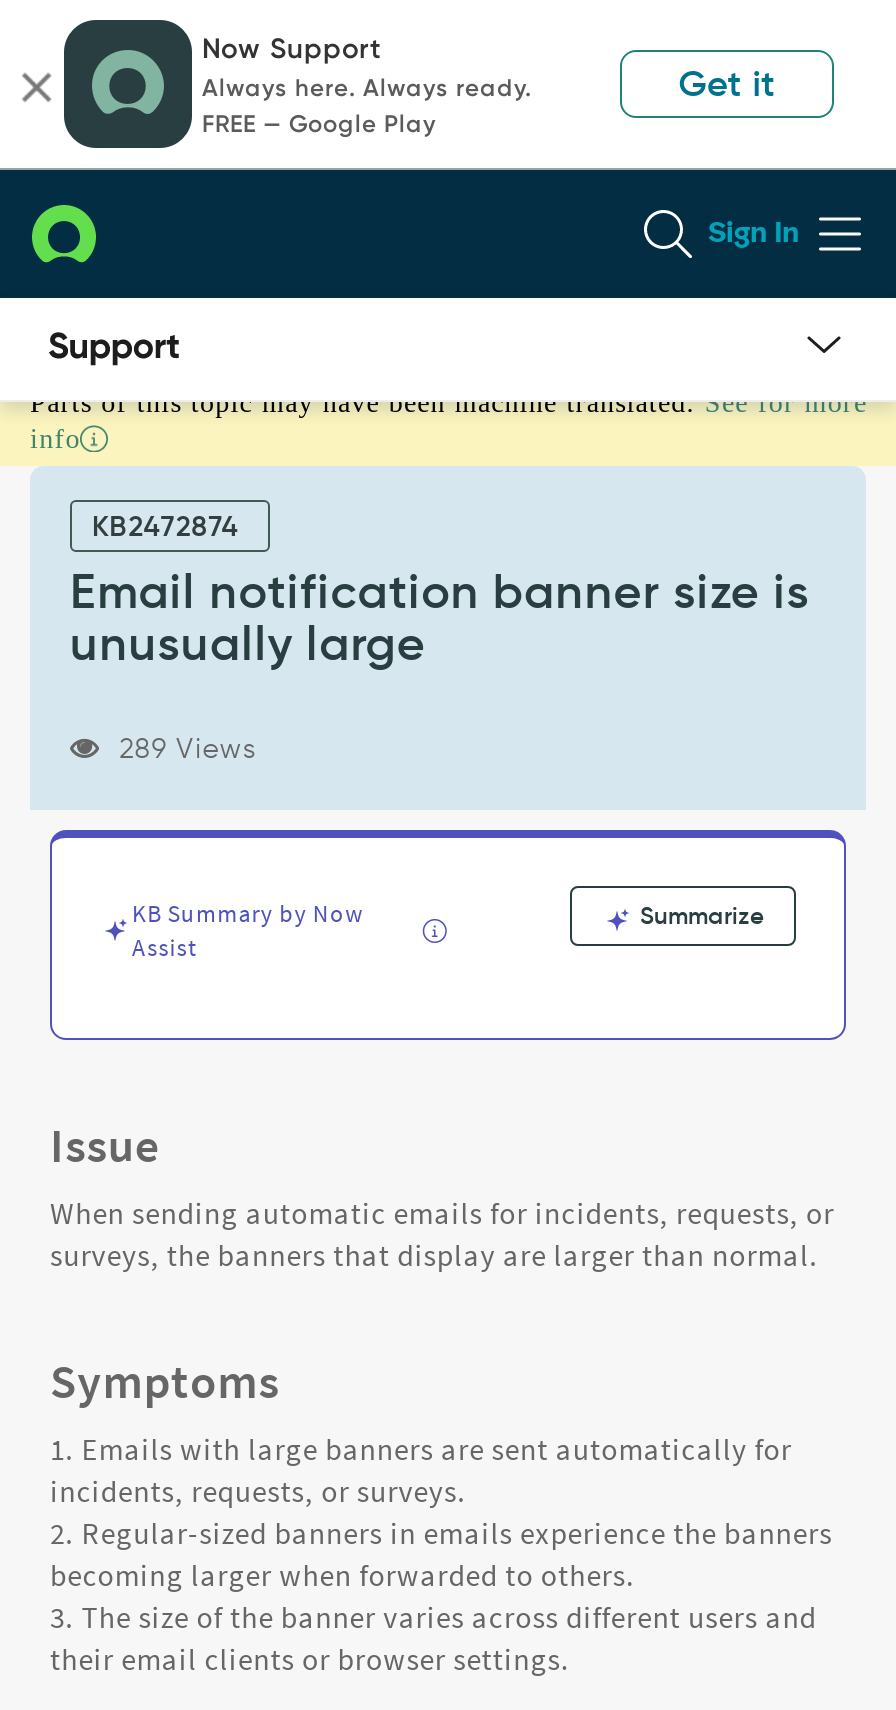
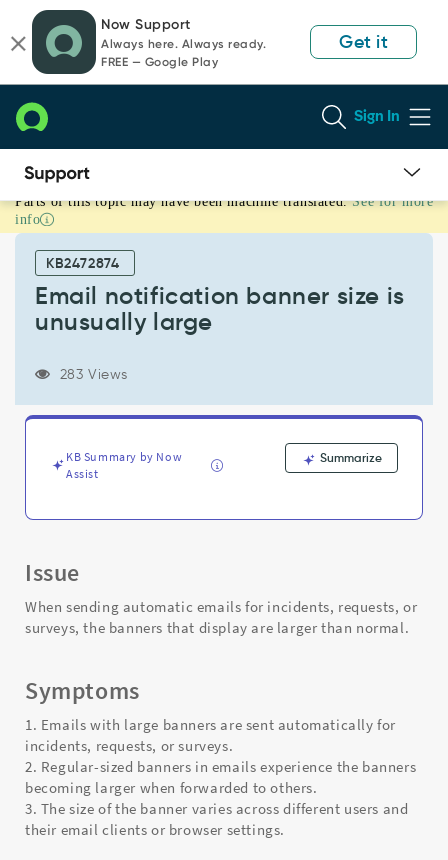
- 289 Views
+ 283 Views
